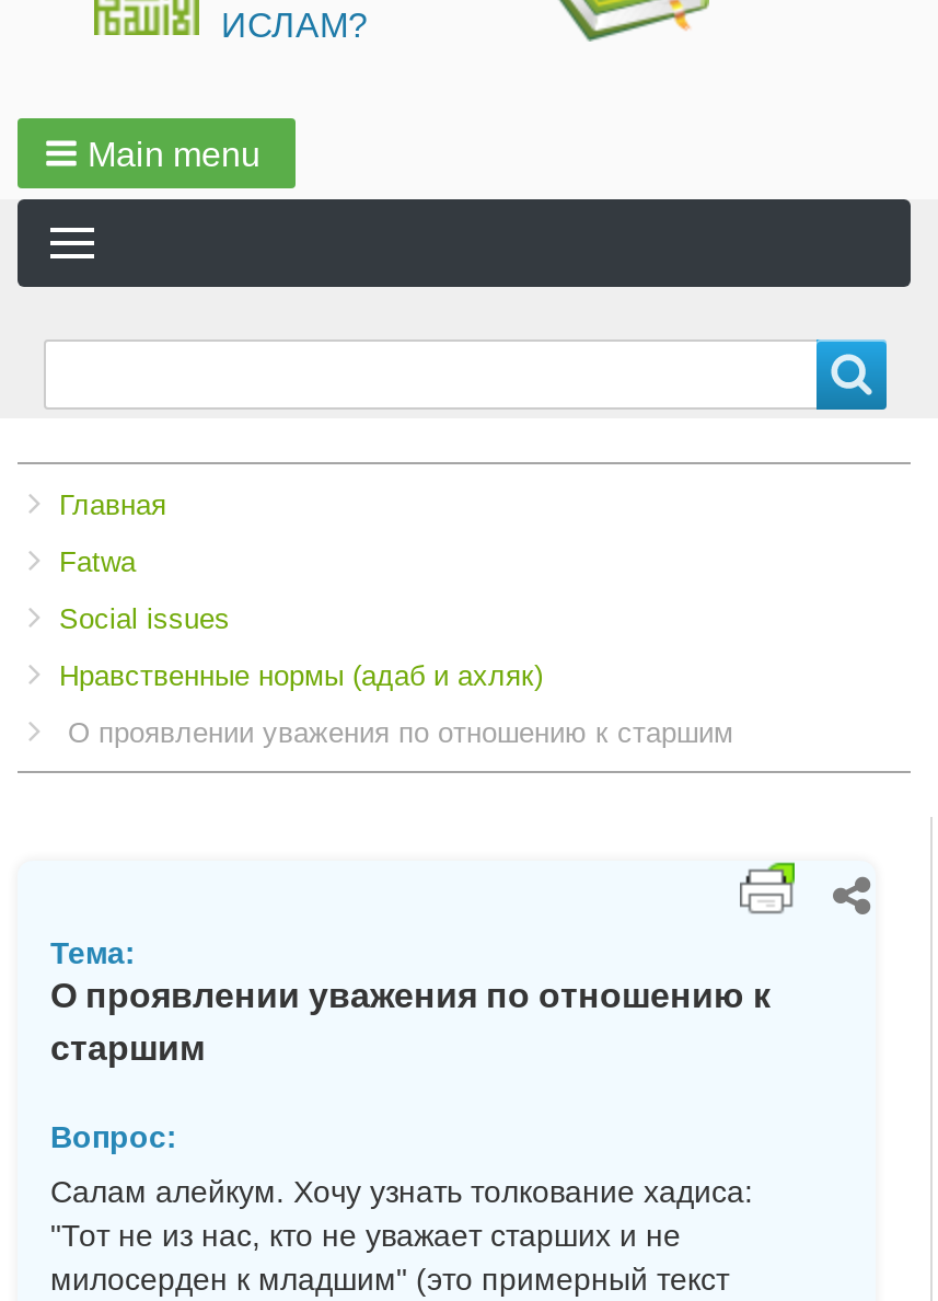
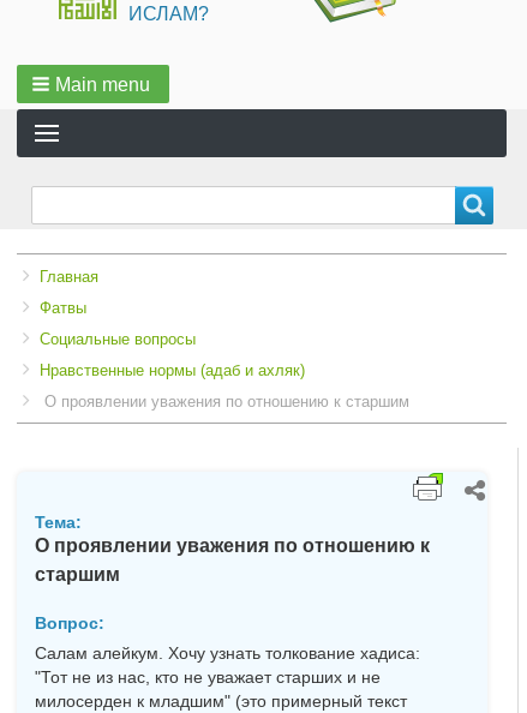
- Fatwa
+ Фатвы

- Social issues
+ Социальные вопросы
